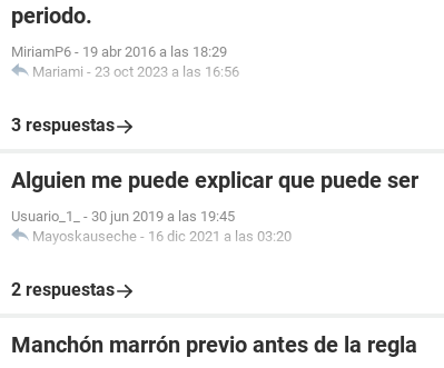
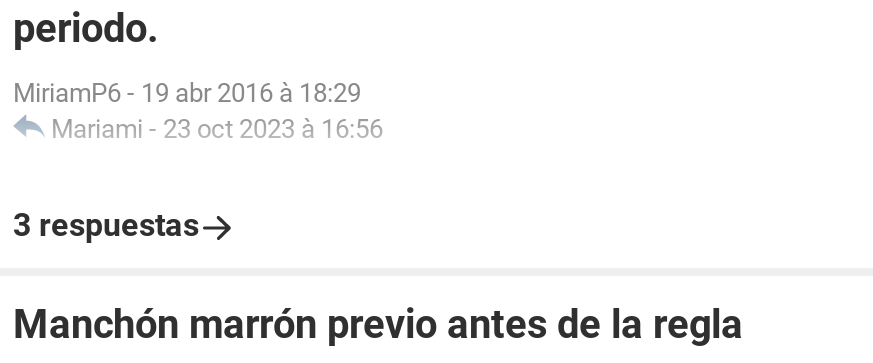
- MiriamP6 - 19 abr 2016 a las 18:29
- Mariami - 23 oct 2023 a las 16:56
+ MiriamP6 - 19 abr 2016 à 18:29
+ Mariami - 23 oct 2023 à 16:56

- Alguien me puede explicar que puede ser
- Usuario_1_ - 30 jun 2019 a las 19:45
- Mayoskauseche - 16 dic 2021 a las 03:20
- 2 respuestas
